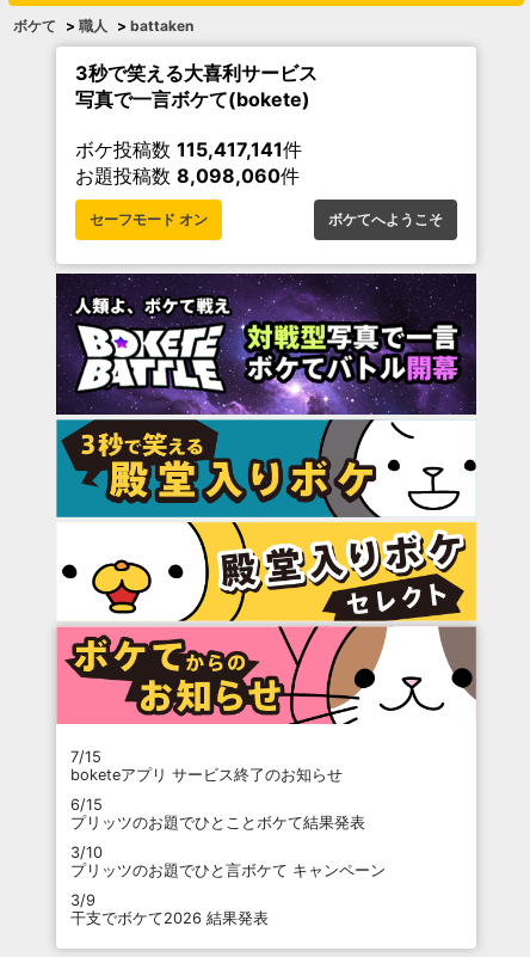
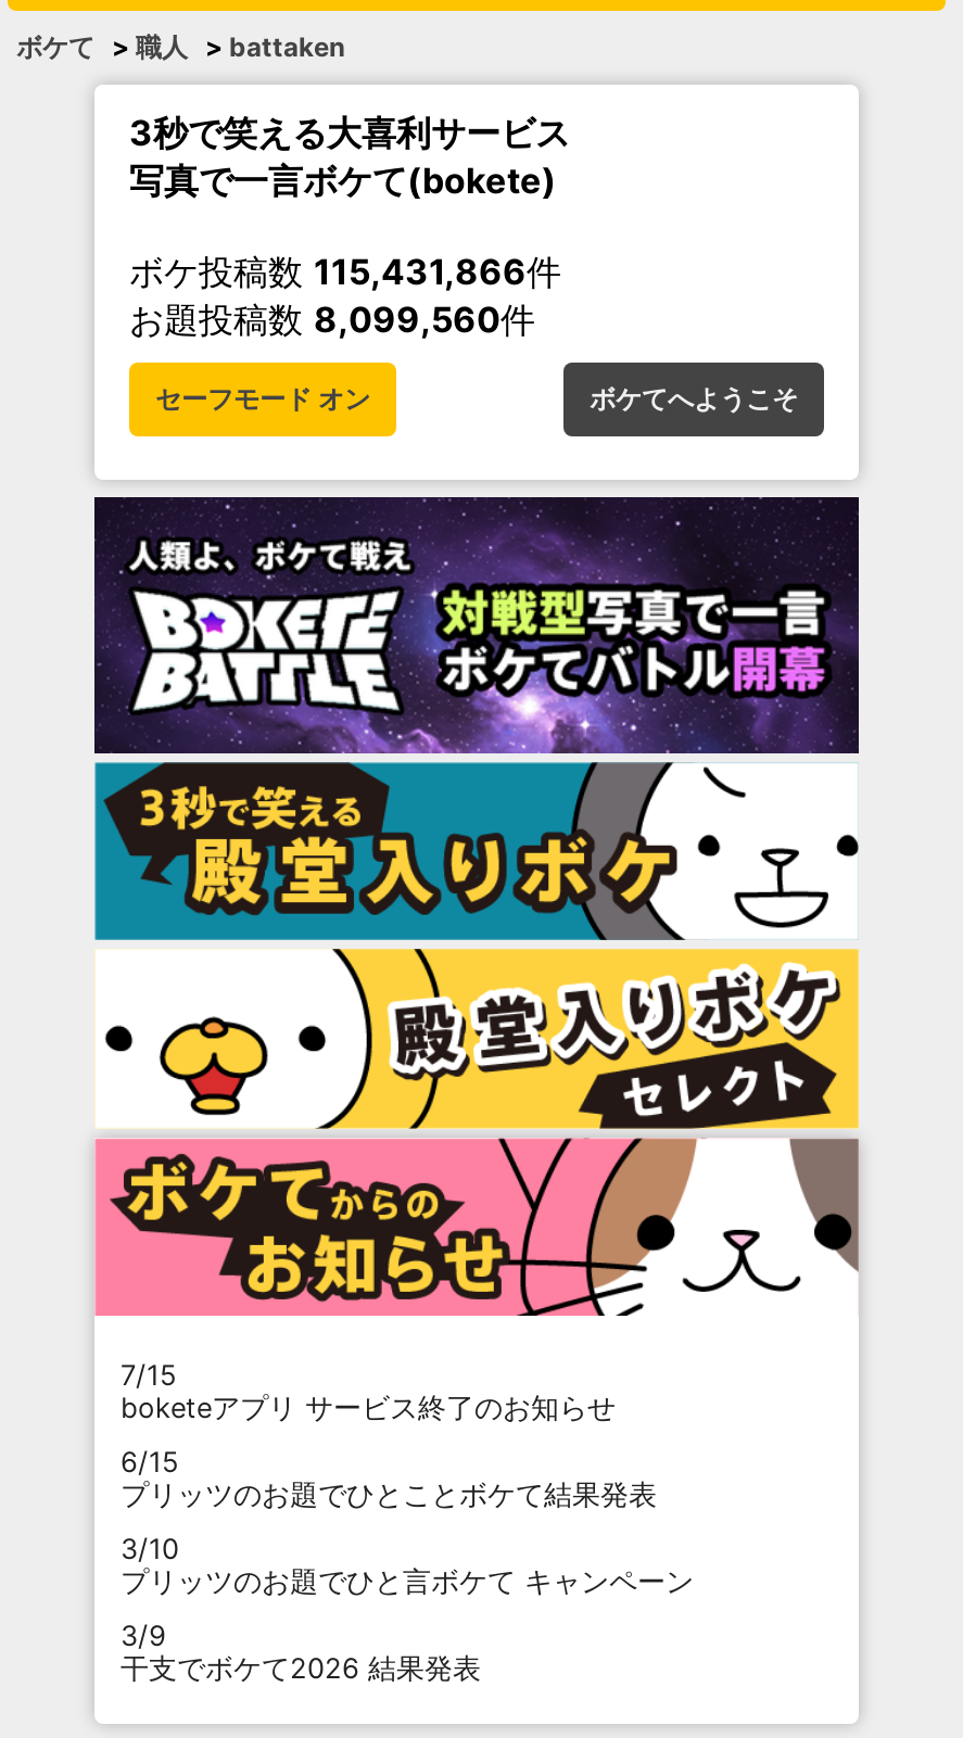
- ボケ投稿数115,417,141件
+ ボケ投稿数115,431,866件

- お題投稿数8,098,060件
+ お題投稿数8,099,560件
